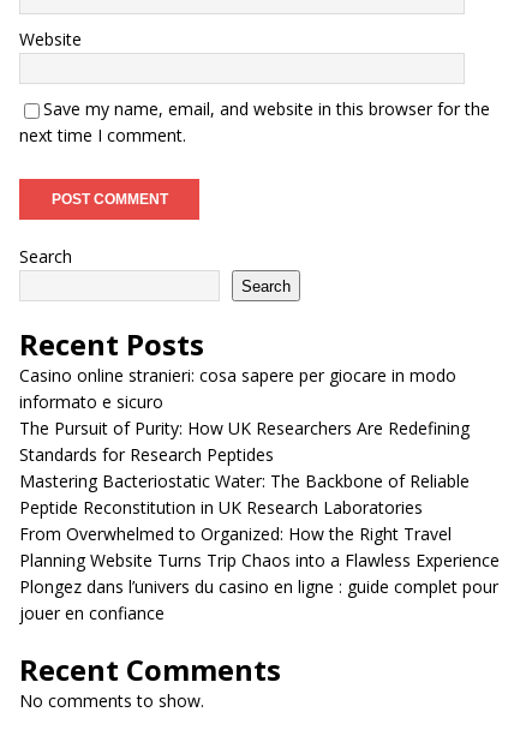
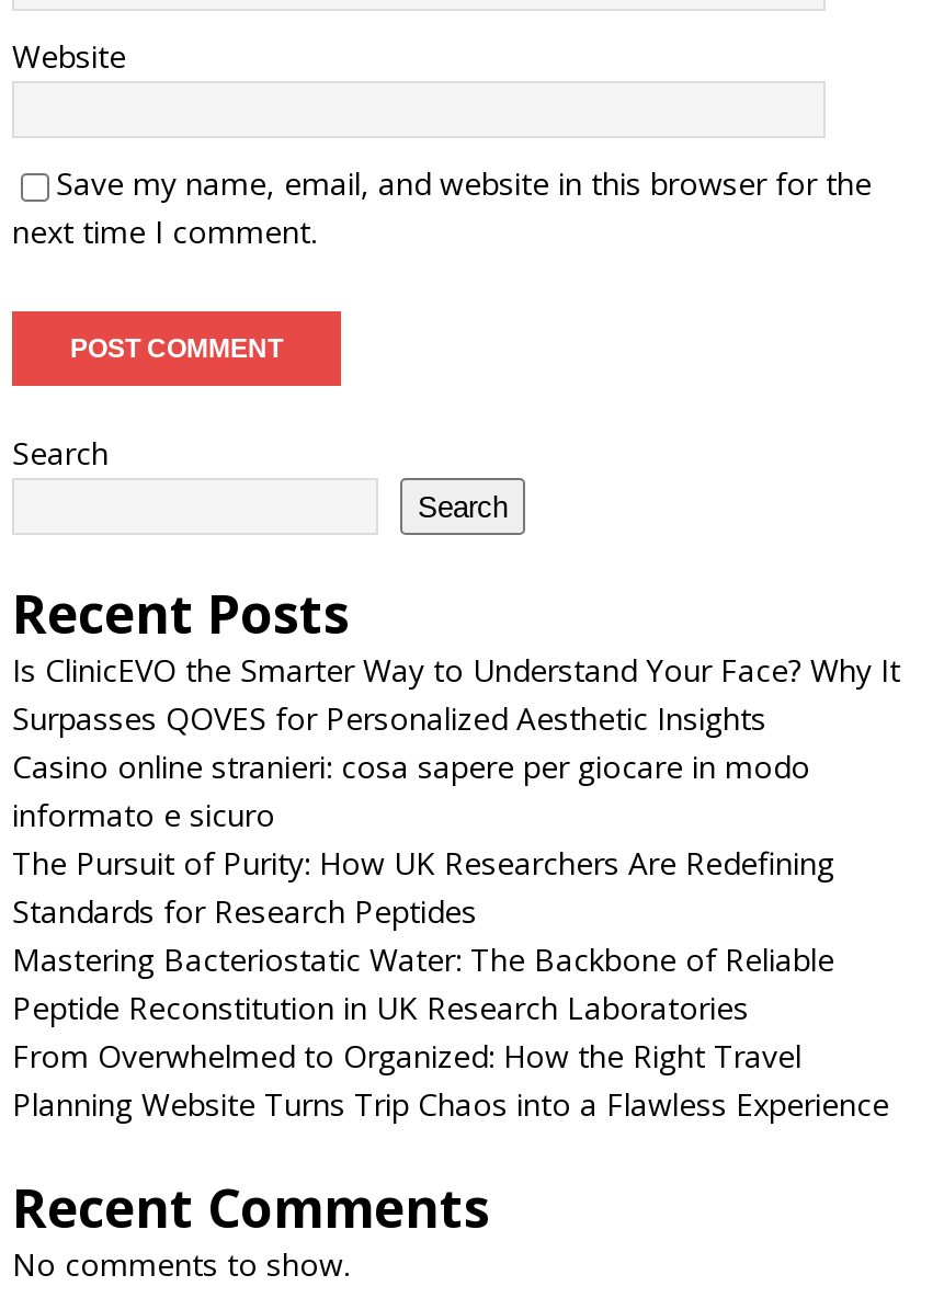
+ Is ClinicEVO the Smarter Way to Understand Your Face? Why It
+ Surpasses QOVES for Personalized Aesthetic Insights

moved down: Casino online stranieri: cosa sapere per giocare in modo | informato e sicuro | The Pursuit of Purity: How UK Researchers Are Redefining | Standards for Research Peptides | Mastering Bacteriostatic Water: The Backbone of Reliable | Peptide Reconstitution in UK Research Laboratories | From Overwhelmed to Organized: How the Right Travel | Planning Website Turns Trip Chaos into a Flawless Experience

- Plongez dans l’univers du casino en ligne : guide complet pour
- jouer en confiance
